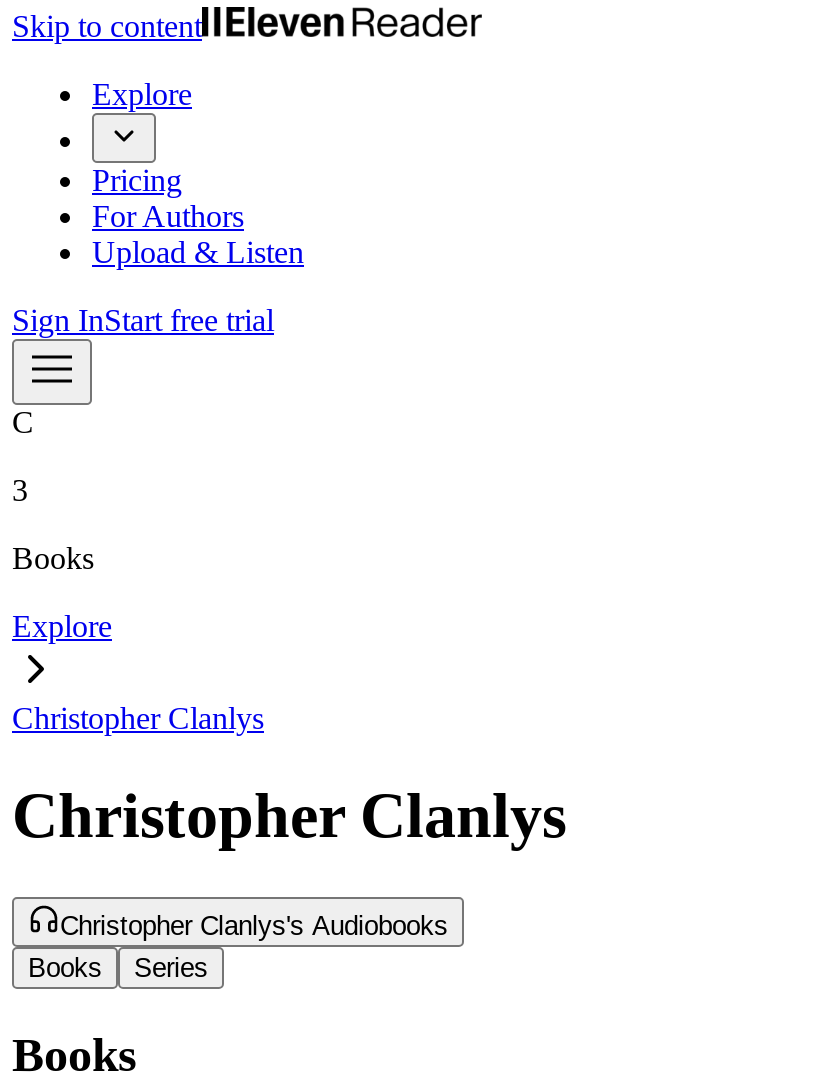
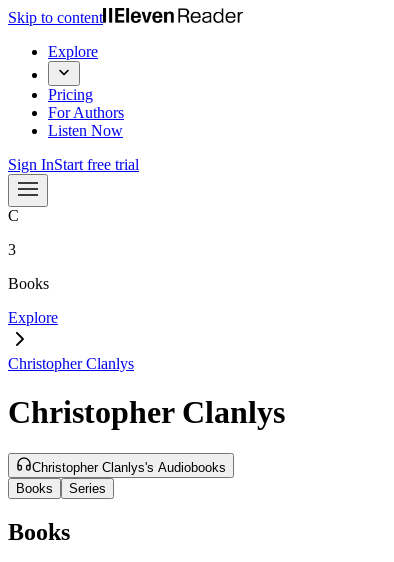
- Upload & Listen
+ Listen Now
